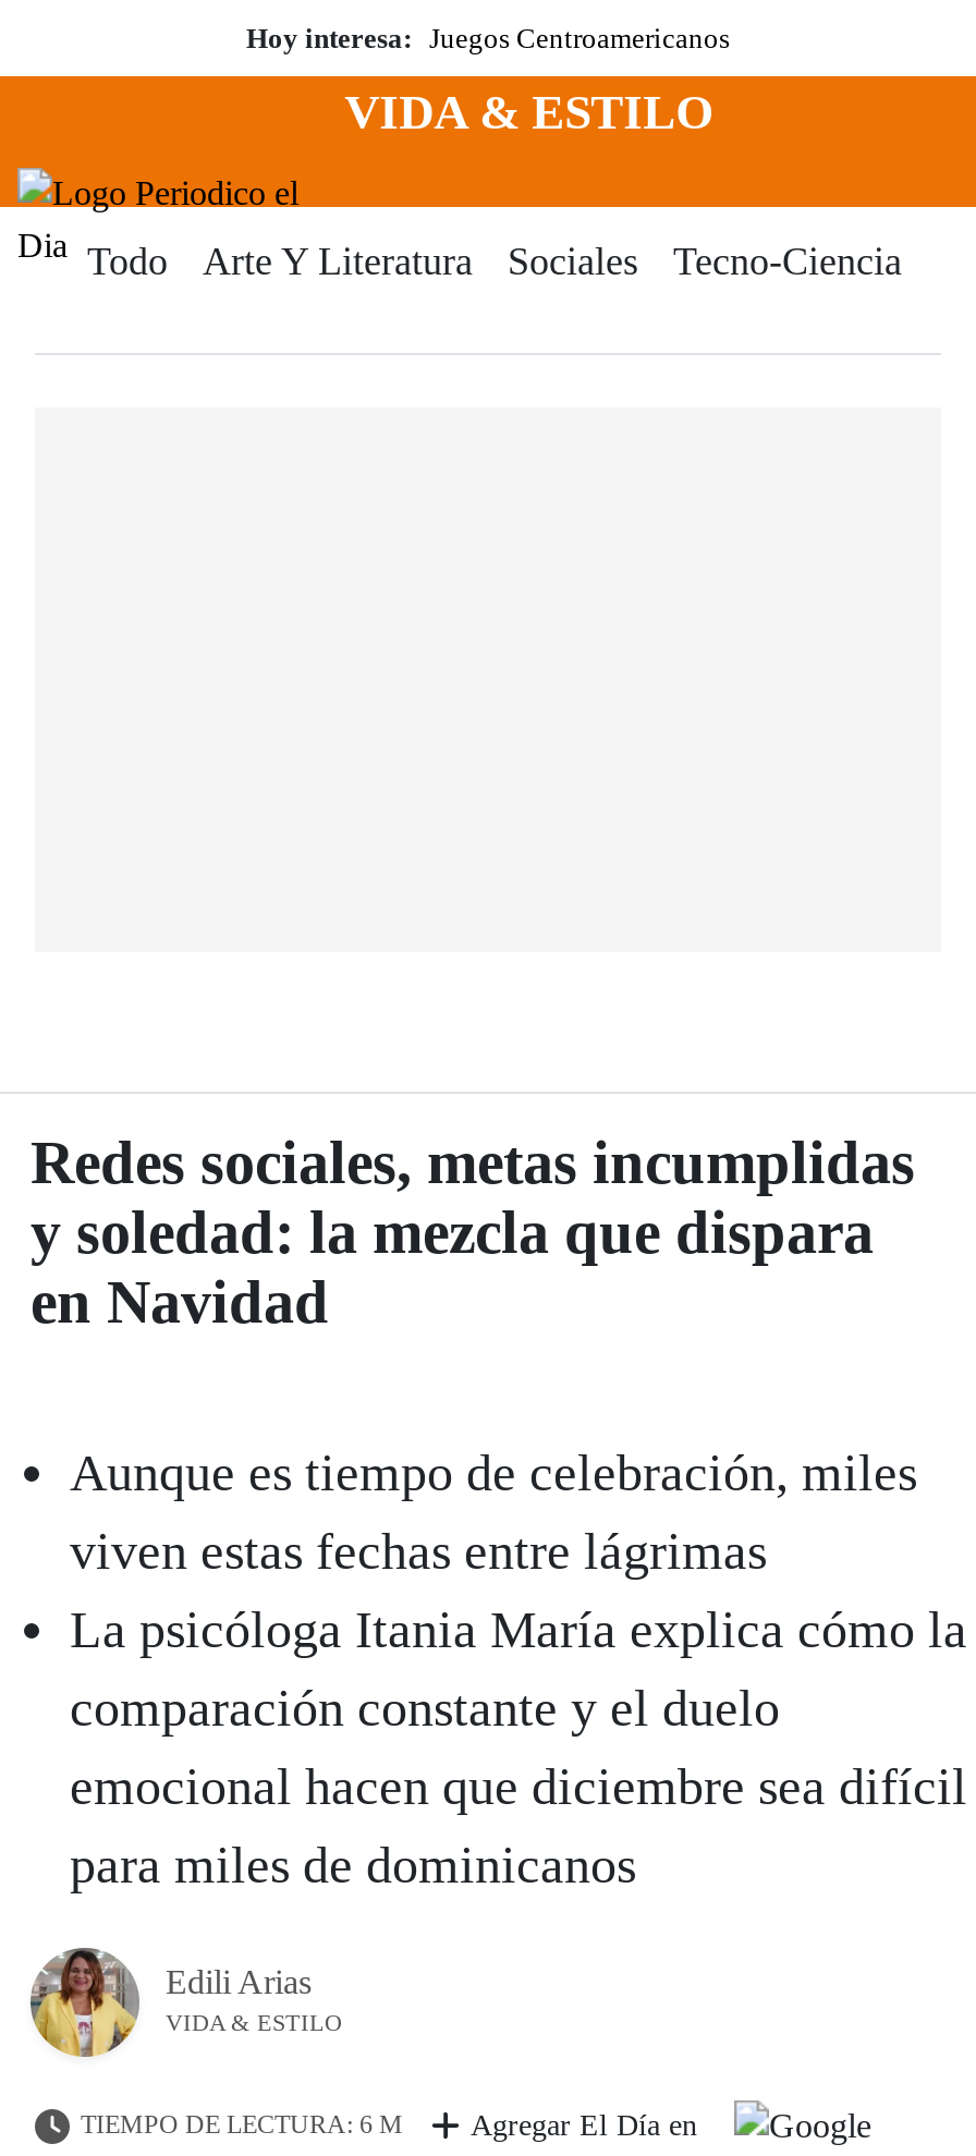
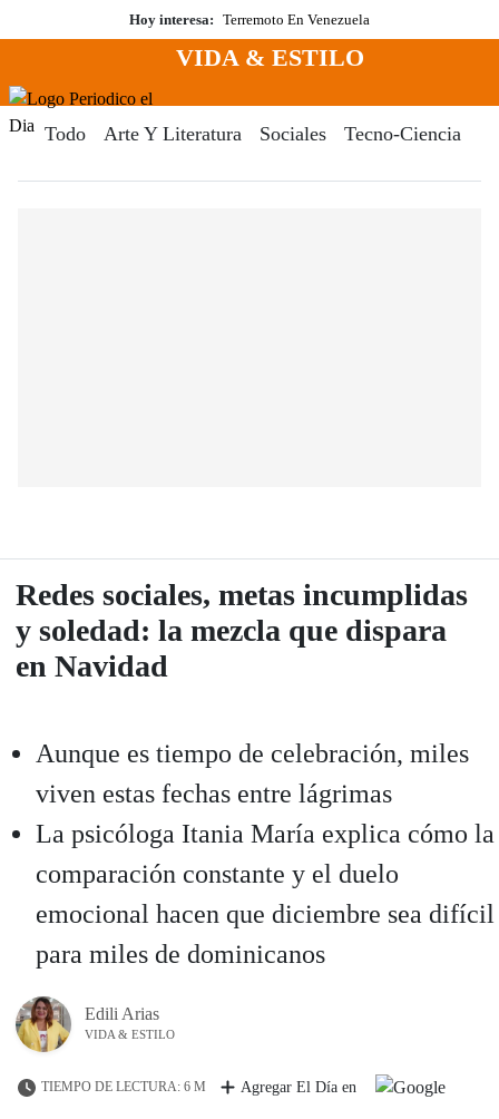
- Hoy interesa: Juegos Centroamericanos
+ Hoy interesa: Terremoto En Venezuela
